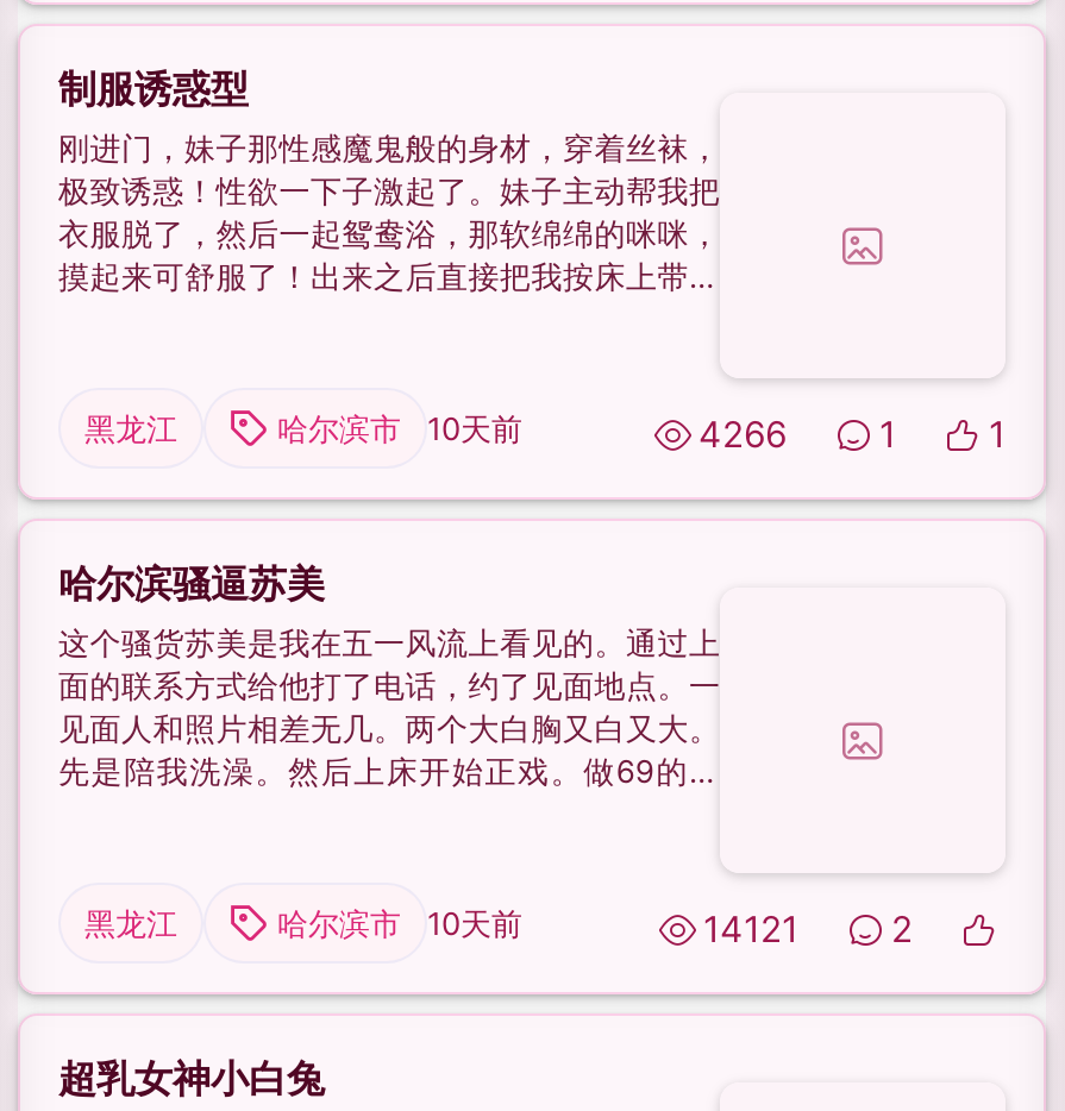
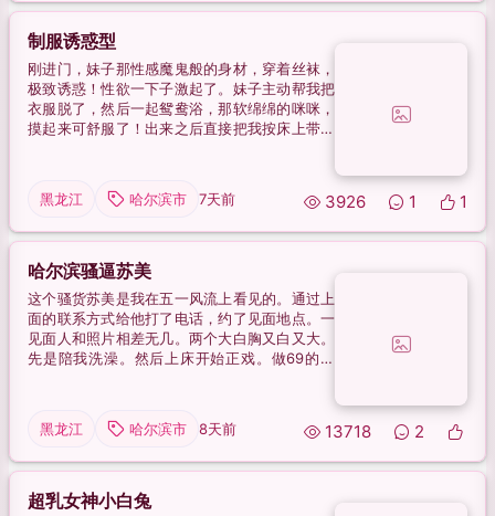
- 哈尔滨市 10天前
+ 哈尔滨市 7天前

- 4266
+ 3926

- 哈尔滨市 10天前
+ 哈尔滨市 8天前

- 14121
+ 13718
